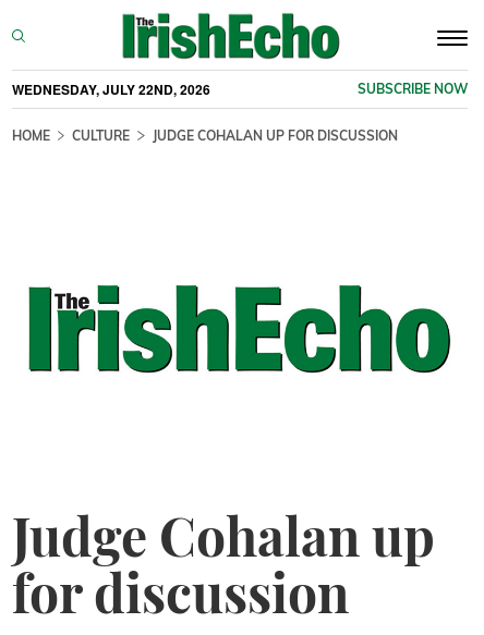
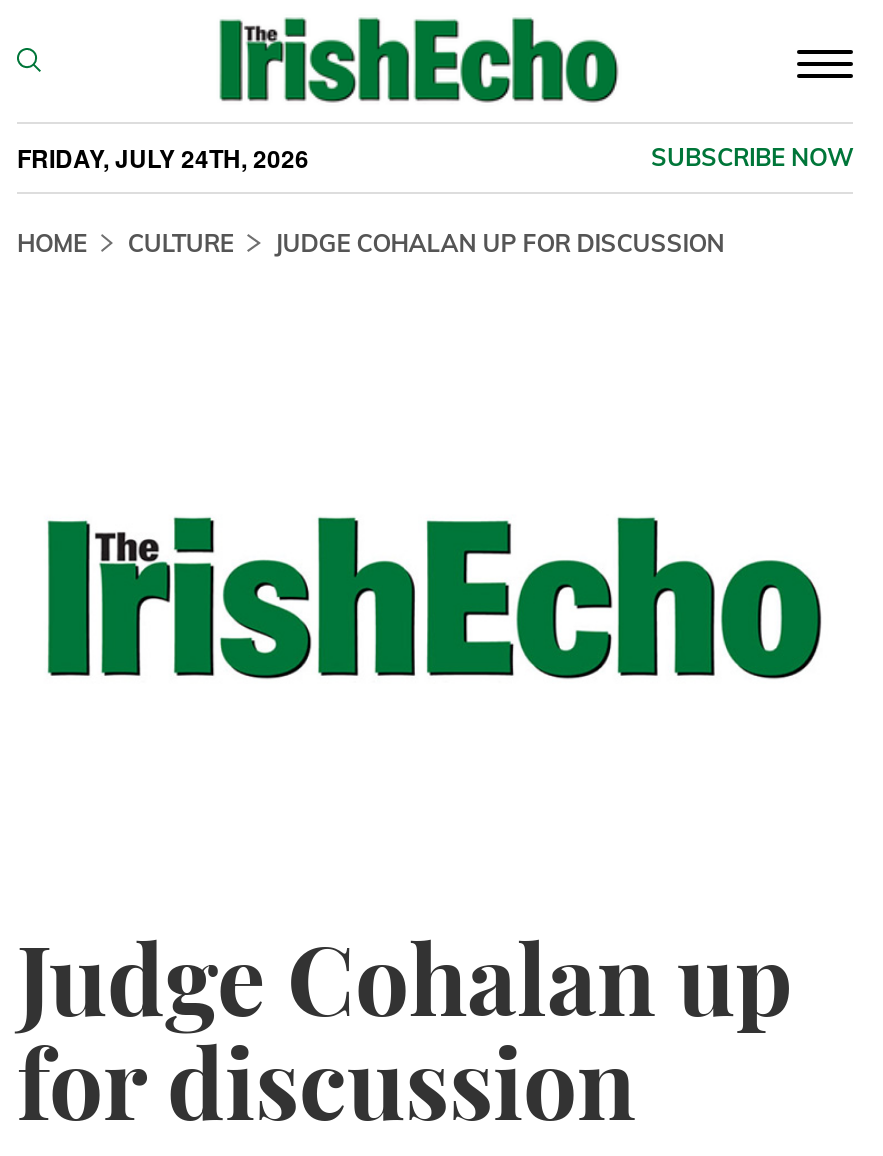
- WEDNESDAY, JULY 22ND, 2026
+ FRIDAY, JULY 24TH, 2026
